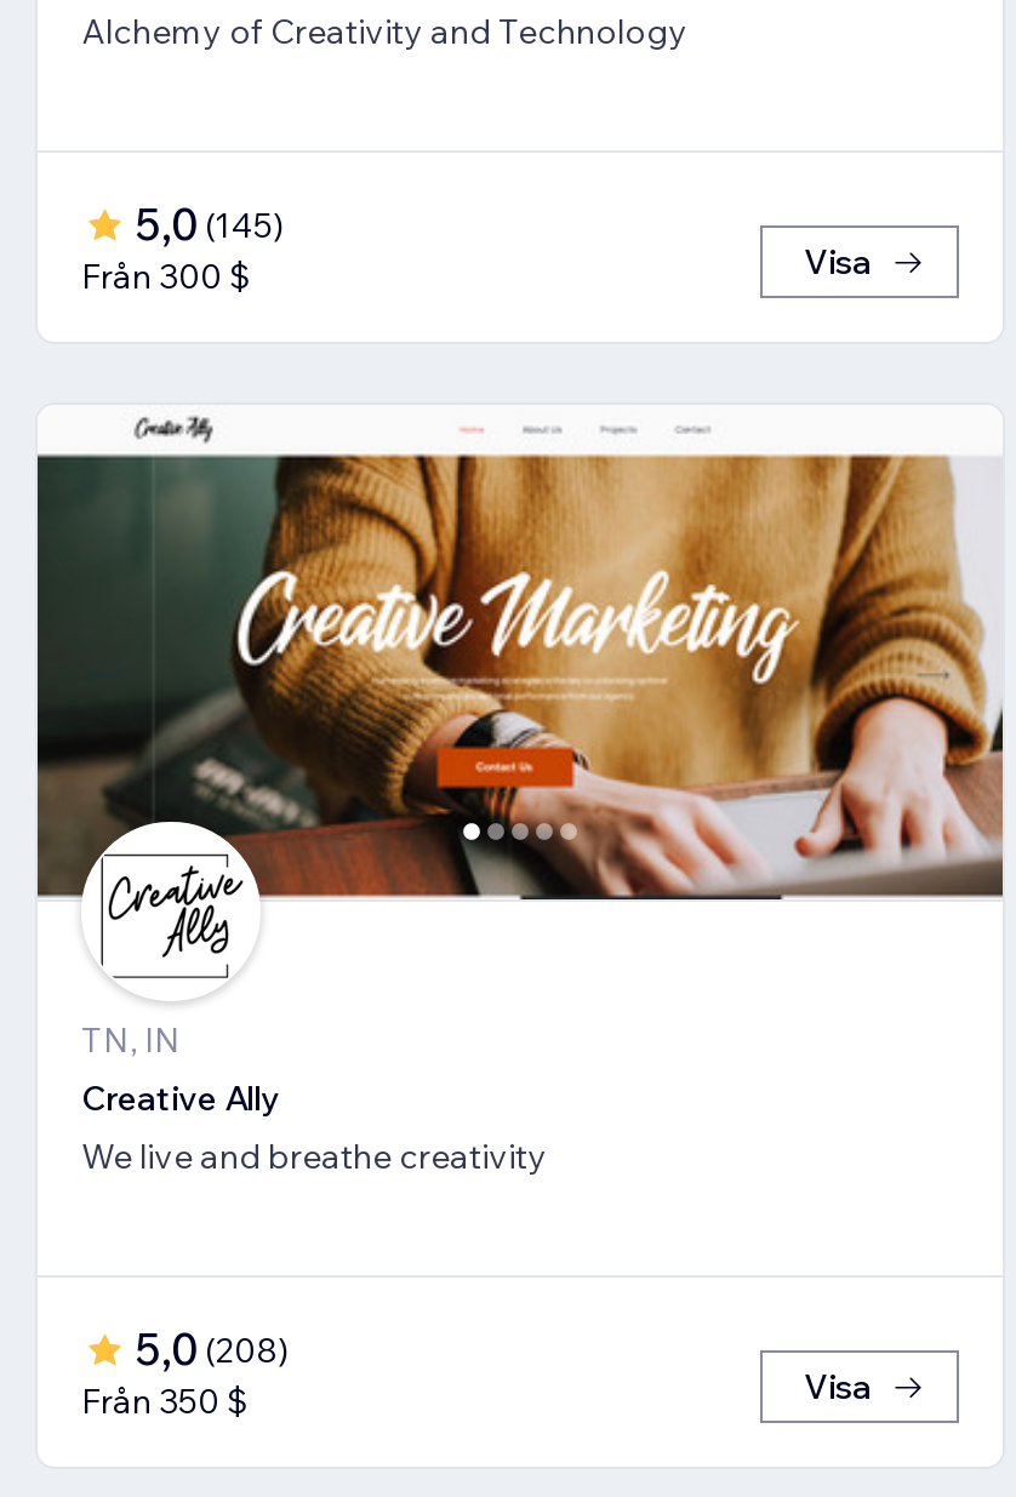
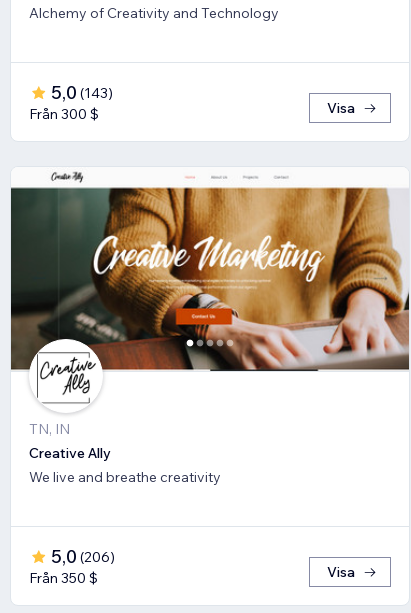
- 5,0 (145)
+ 5,0 (143)

- 5,0 (208)
+ 5,0 (206)
